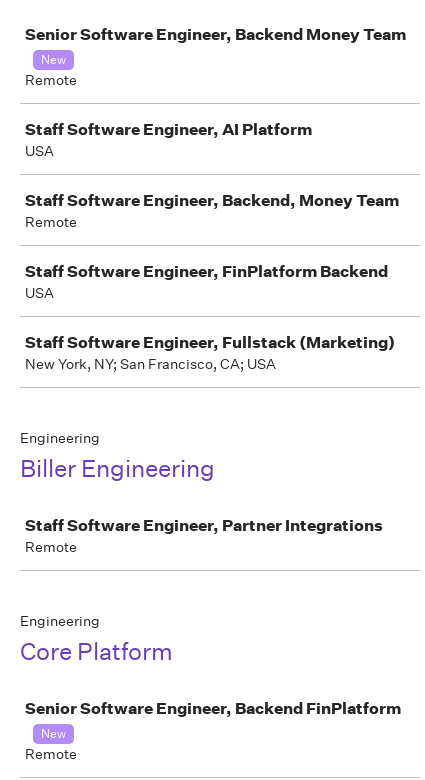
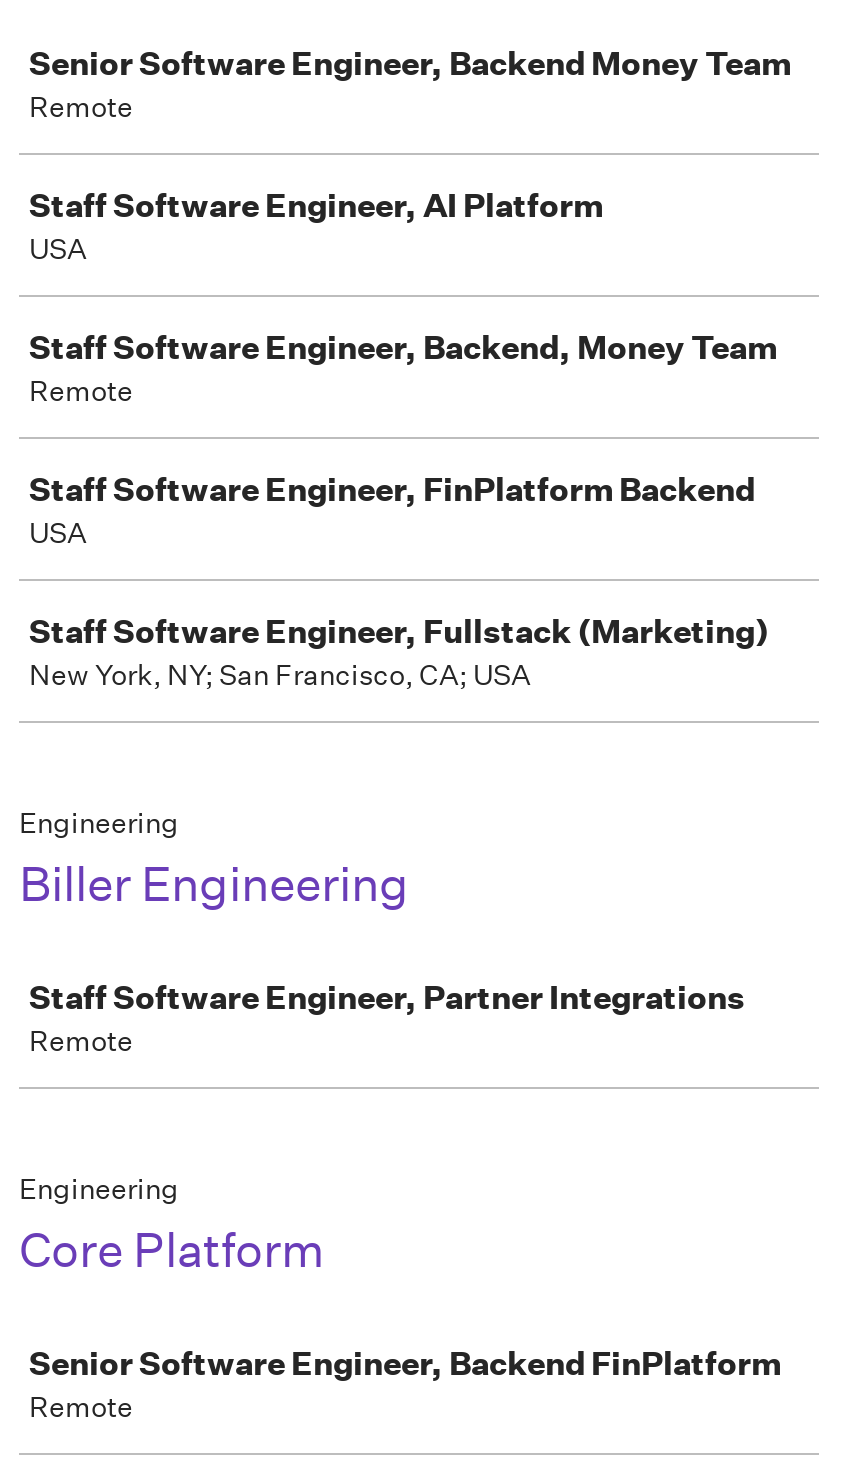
- New

- New
